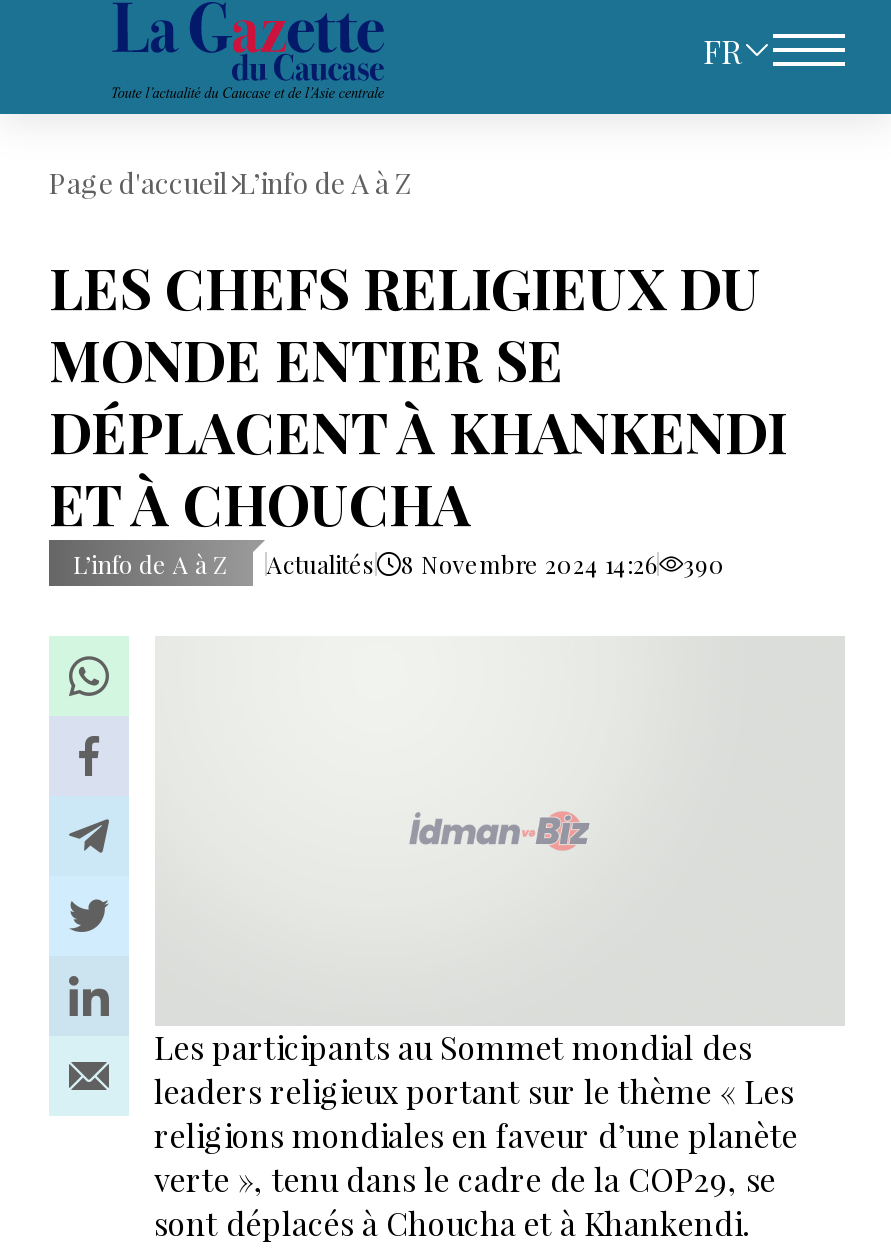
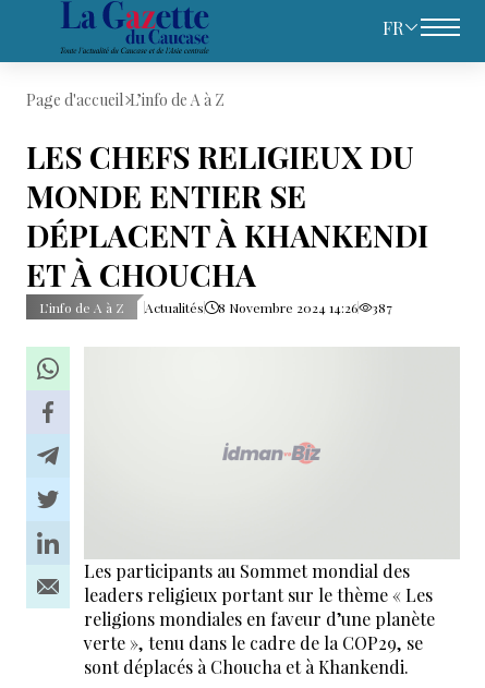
- L’info de A à Z Actualités 8 Novembre 2024 14:26 390
+ L’info de A à Z Actualités 8 Novembre 2024 14:26 387
